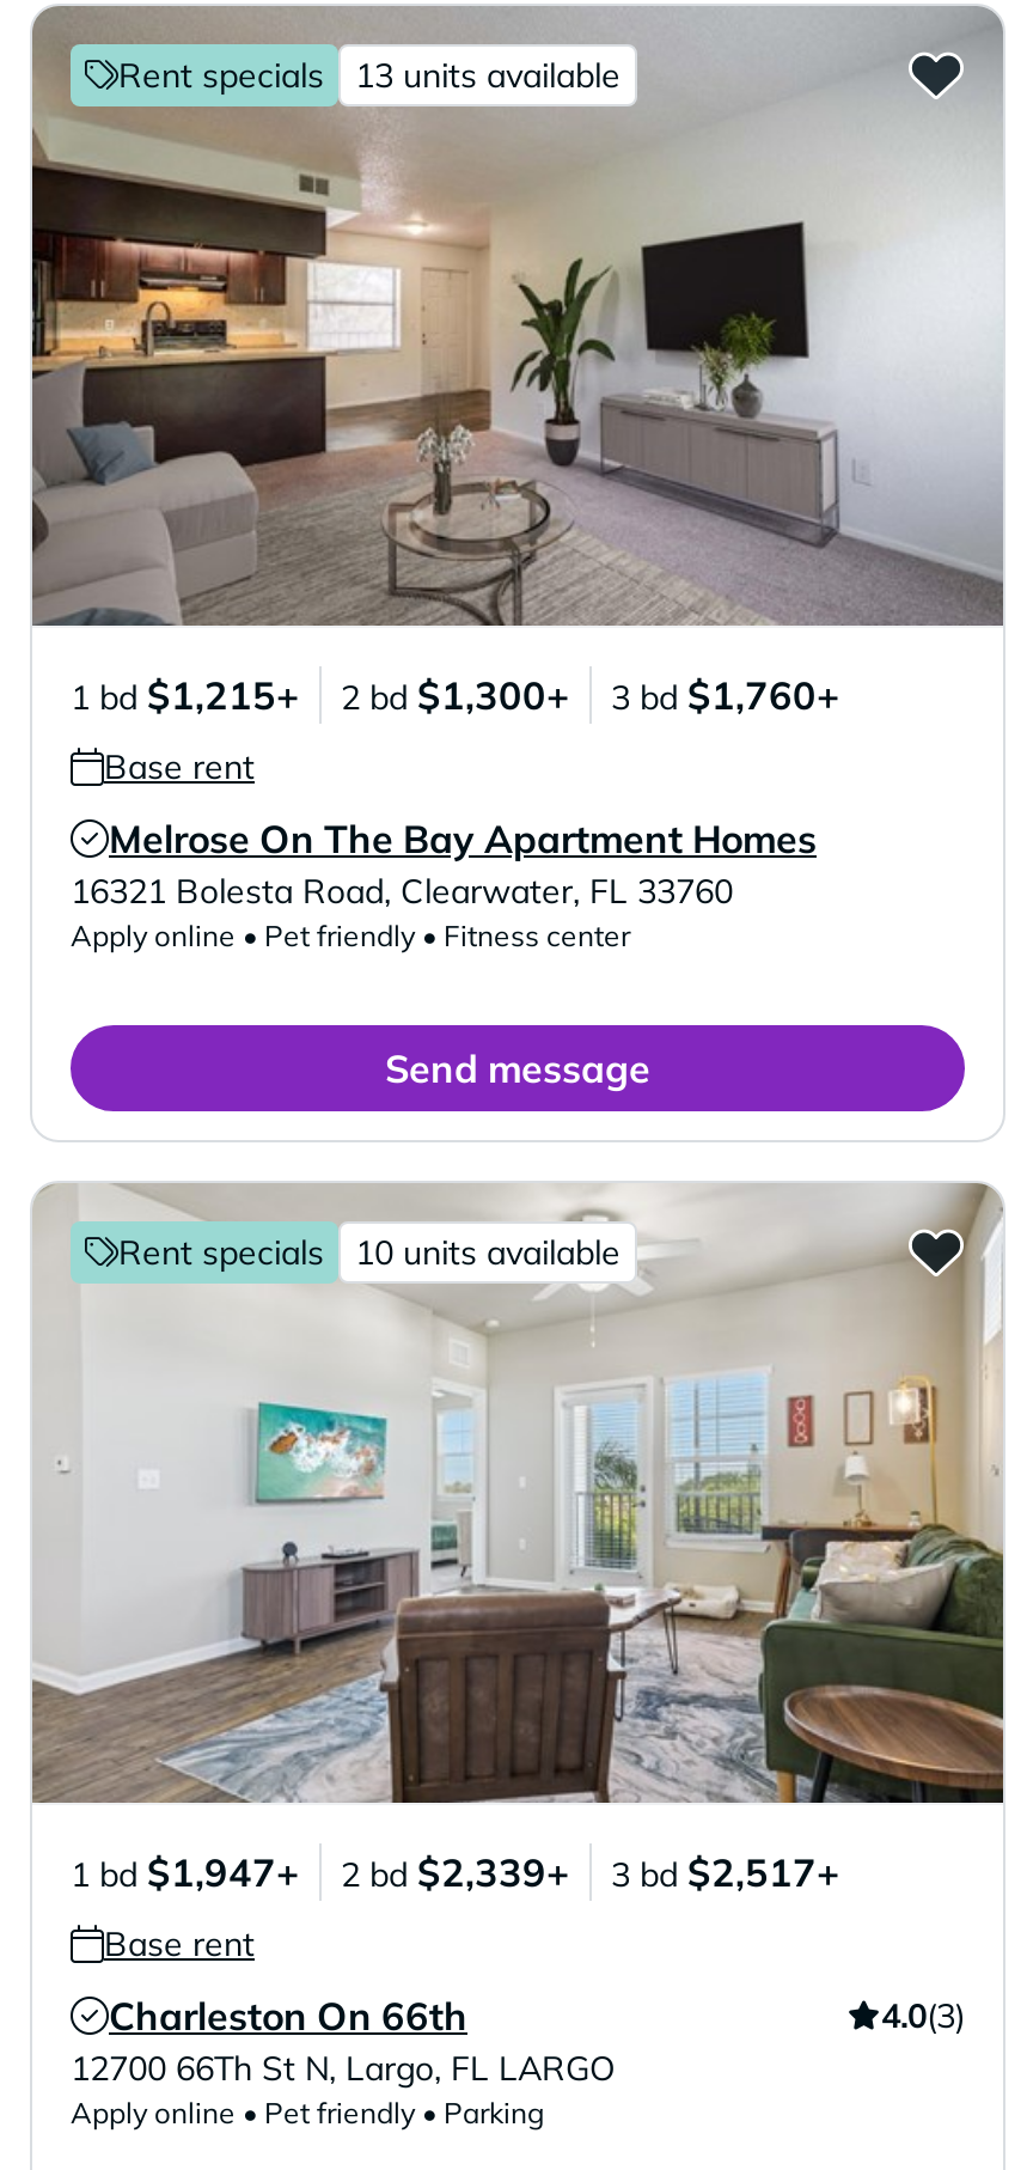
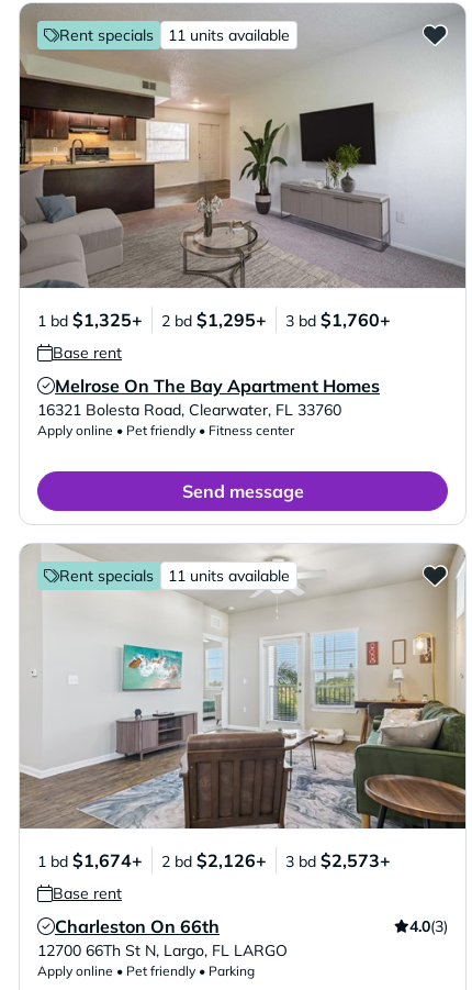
- 13 units available
+ 11 units available

- 1 bd $1,215+
+ 1 bd $1,325+

- 2 bd $1,300+
+ 2 bd $1,295+

- 10 units available
+ 11 units available

- 1 bd $1,947+
+ 1 bd $1,674+

- 2 bd $2,339+
+ 2 bd $2,126+

- 3 bd $2,517+
+ 3 bd $2,573+
